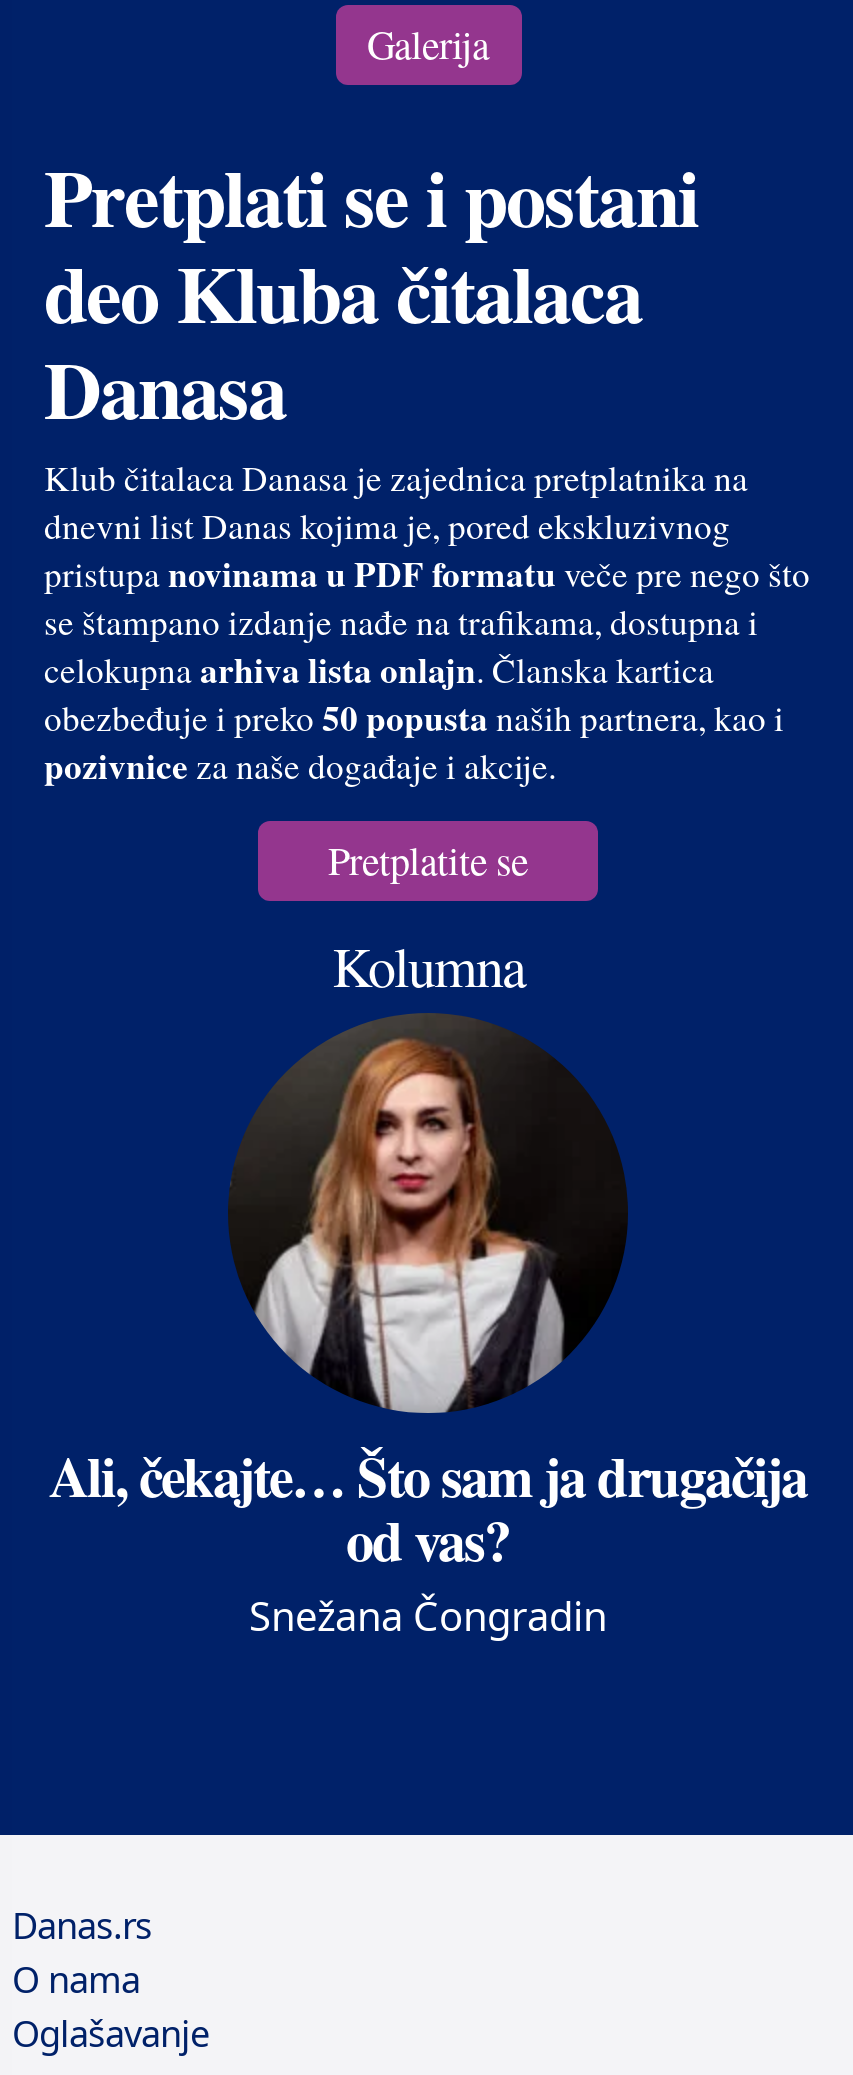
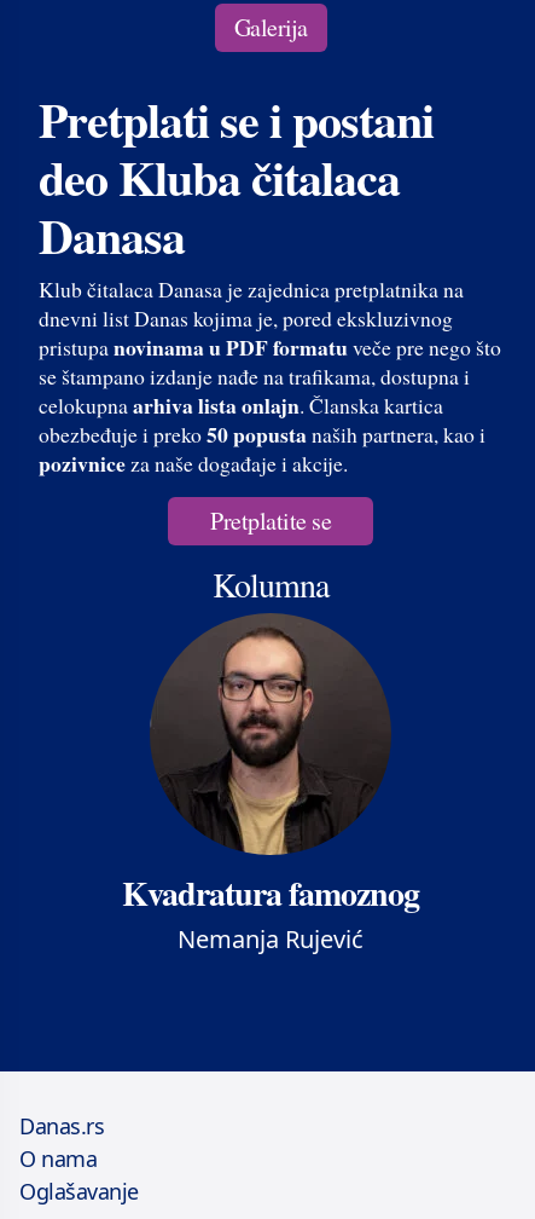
- [image]
- Ali, čekajte… Što sam ja drugačija
- od vas?
- Snežana Čongradin
+ [image]
+ Kvadratura famoznog
+ Nemanja Rujević
